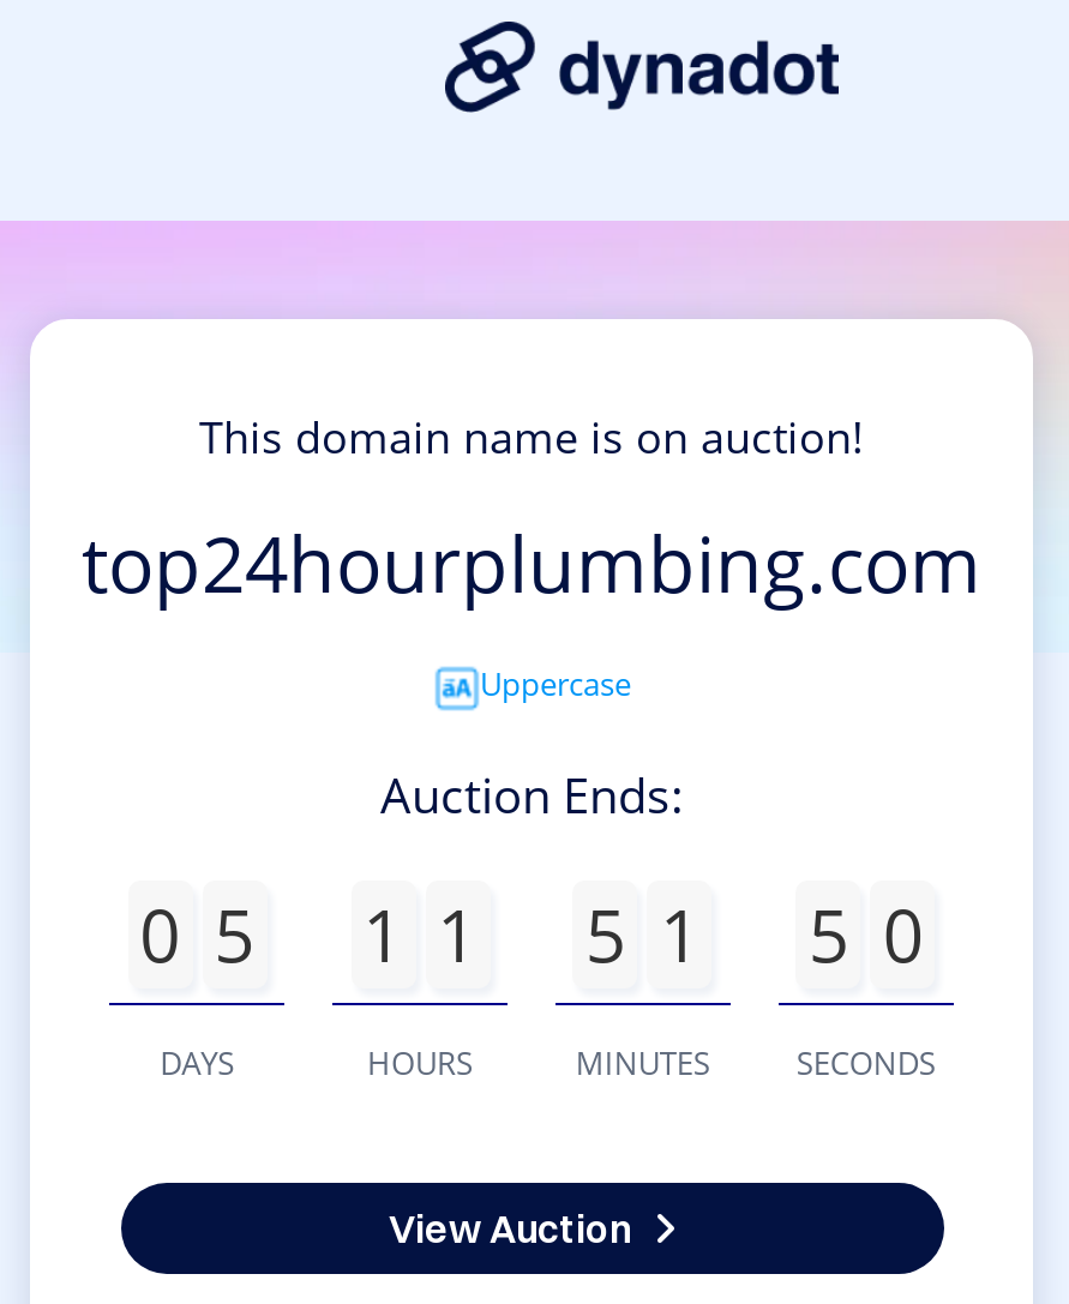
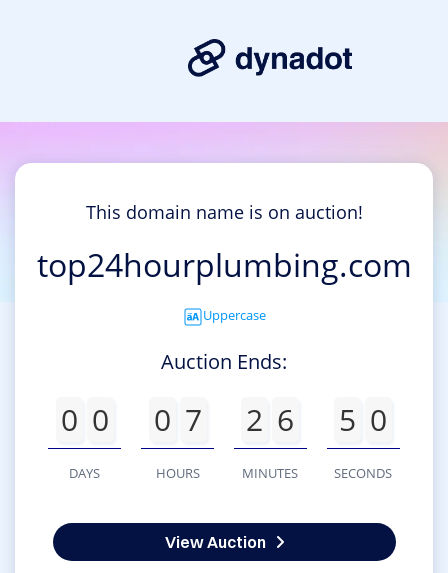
- 0 5
+ 0 0

- 1 1
+ 0 7

- 5 1
+ 2 6
